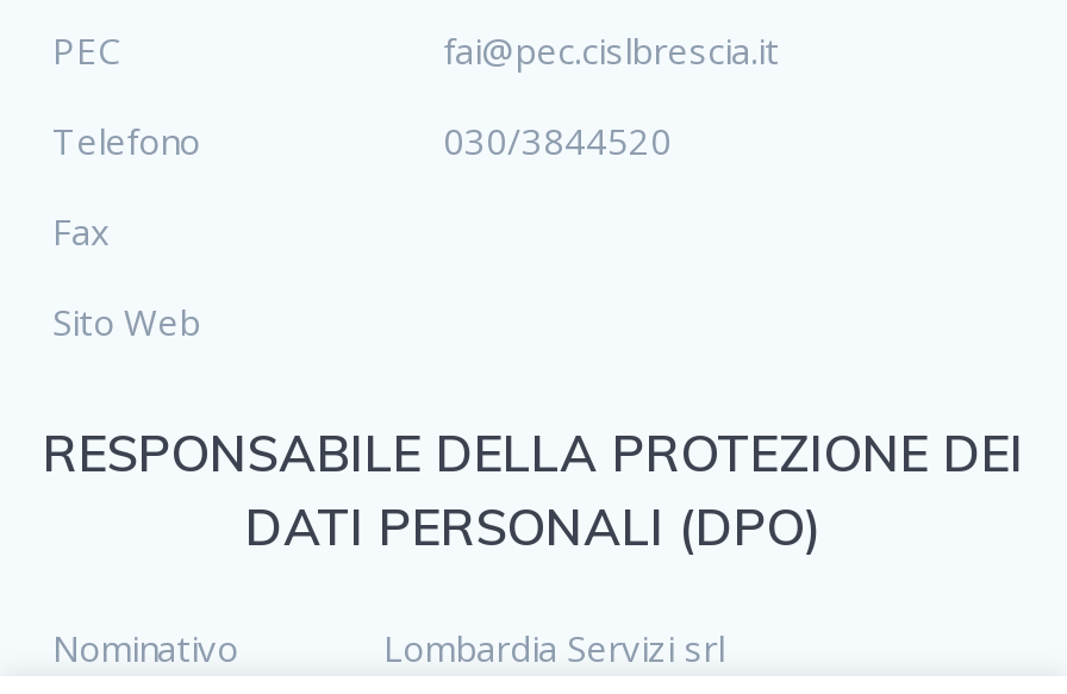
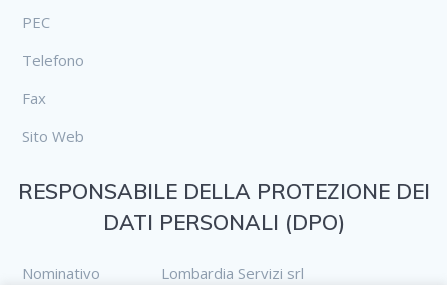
- fai@pec.cislbrescia.it

- 030/3844520
